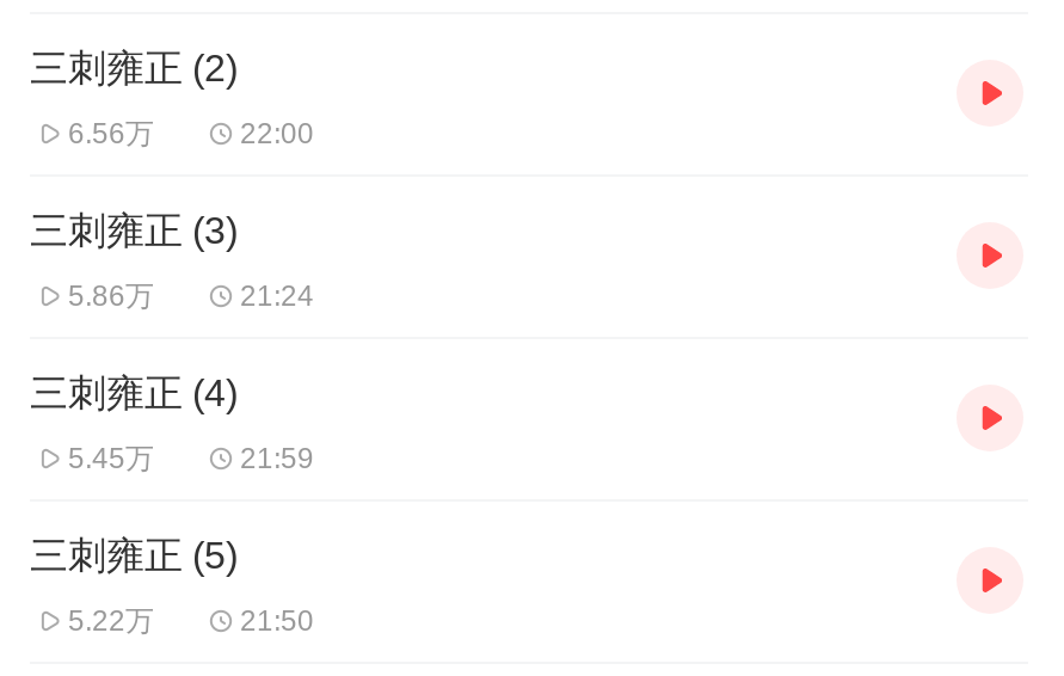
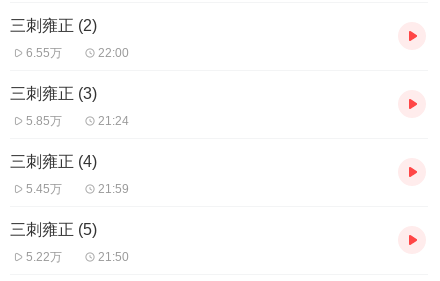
- 6.56万
+ 6.55万

- 5.86万
+ 5.85万
